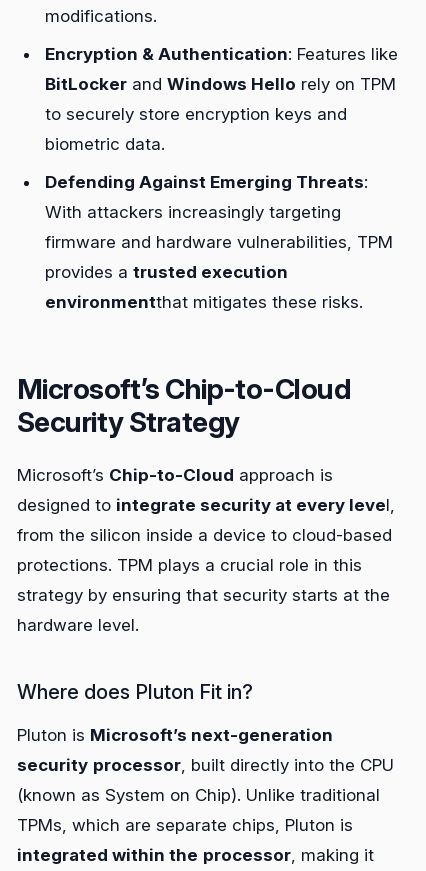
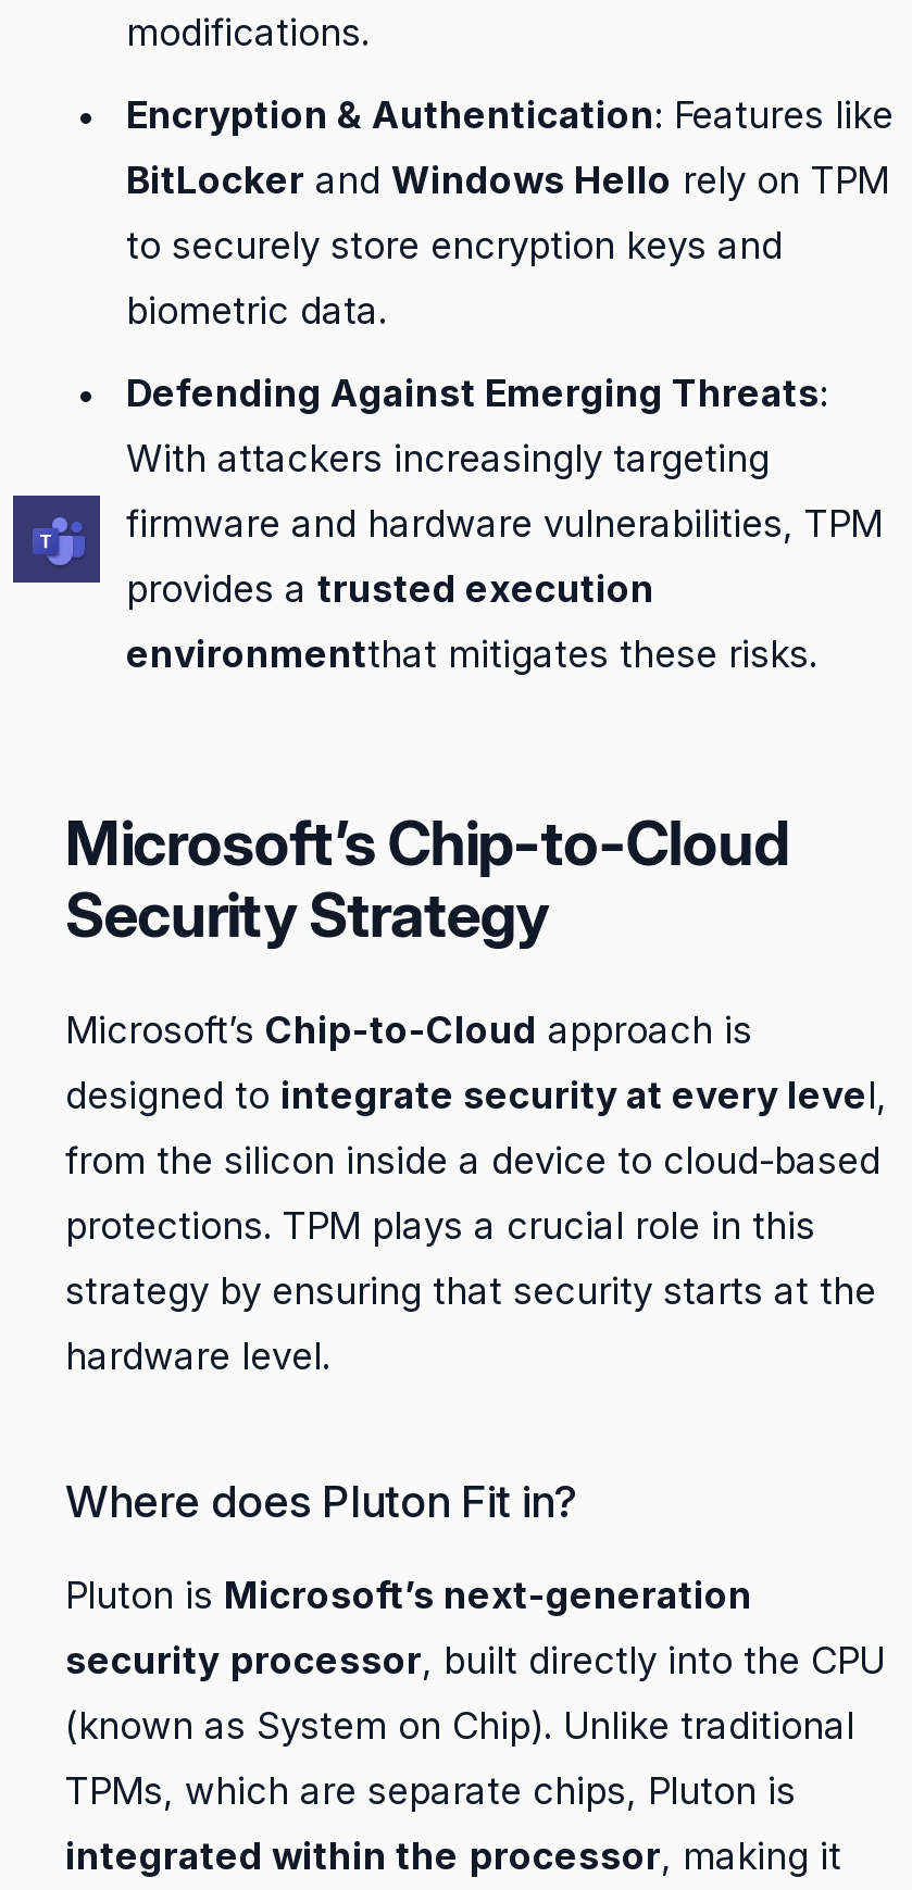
+ [image]
